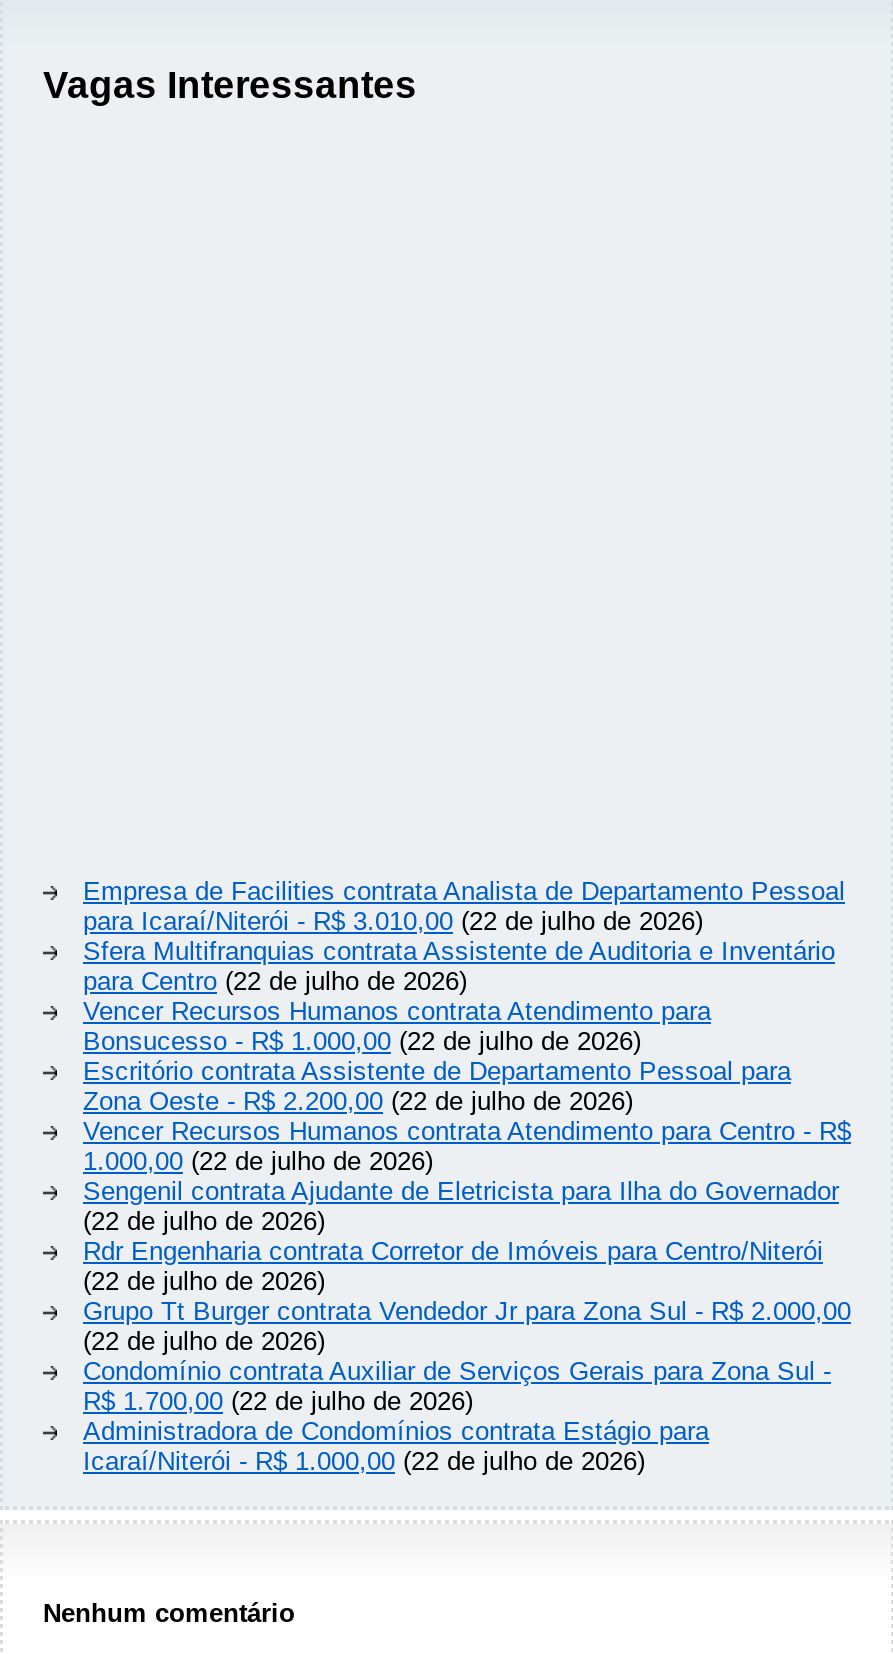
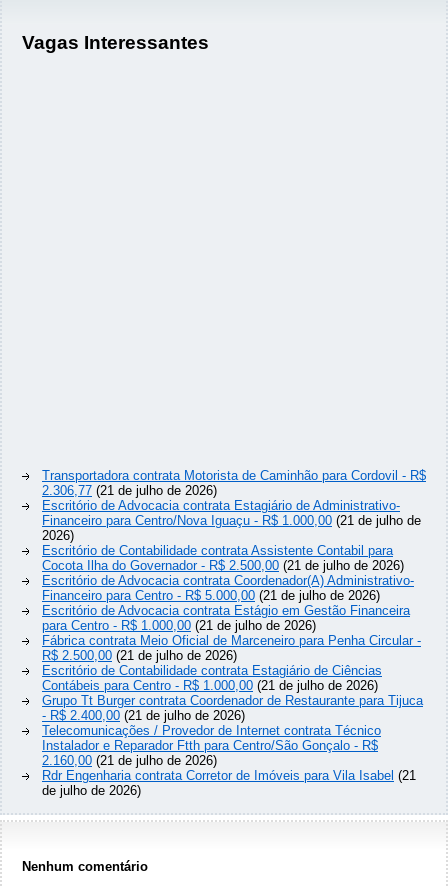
- Empresa de Facilities contrata Analista de Departamento Pessoal
- para Icaraí/Niterói - R$ 3.010,00 (22 de julho de 2026)
- Sfera Multifranquias contrata Assistente de Auditoria e Inventário
- para Centro (22 de julho de 2026)
- Vencer Recursos Humanos contrata Atendimento para
- Bonsucesso - R$ 1.000,00 (22 de julho de 2026)
- Escritório contrata Assistente de Departamento Pessoal para
- Zona Oeste - R$ 2.200,00 (22 de julho de 2026)
- Vencer Recursos Humanos contrata Atendimento para Centro - R$
- 1.000,00 (22 de julho de 2026)
- Sengenil contrata Ajudante de Eletricista para Ilha do Governador
- (22 de julho de 2026)
- Rdr Engenharia contrata Corretor de Imóveis para Centro/Niterói
- (22 de julho de 2026)
- Grupo Tt Burger contrata Vendedor Jr para Zona Sul - R$ 2.000,00
- (22 de julho de 2026)
- Condomínio contrata Auxiliar de Serviços Gerais para Zona Sul -
- R$ 1.700,00 (22 de julho de 2026)
- Administradora de Condomínios contrata Estágio para
- Icaraí/Niterói - R$ 1.000,00 (22 de julho de 2026)
+ Transportadora contrata Motorista de Caminhão para Cordovil - R$
+ 2.306,77 (21 de julho de 2026)
+ Escritório de Advocacia contrata Estagiário de Administrativo-
+ Financeiro para Centro/Nova Iguaçu - R$ 1.000,00 (21 de julho de
+ 2026)
+ Escritório de Contabilidade contrata Assistente Contabil para
+ Cocota Ilha do Governador - R$ 2.500,00 (21 de julho de 2026)
+ Escritório de Advocacia contrata Coordenador(A) Administrativo-
+ Financeiro para Centro - R$ 5.000,00 (21 de julho de 2026)
+ Escritório de Advocacia contrata Estágio em Gestão Financeira
+ para Centro - R$ 1.000,00 (21 de julho de 2026)
+ Fábrica contrata Meio Oficial de Marceneiro para Penha Circular -
+ R$ 2.500,00 (21 de julho de 2026)
+ Escritório de Contabilidade contrata Estagiário de Ciências
+ Contábeis para Centro - R$ 1.000,00 (21 de julho de 2026)
+ Grupo Tt Burger contrata Coordenador de Restaurante para Tijuca
+ - R$ 2.400,00 (21 de julho de 2026)
+ Telecomunicações / Provedor de Internet contrata Técnico
+ Instalador e Reparador Ftth para Centro/São Gonçalo - R$
+ 2.160,00 (21 de julho de 2026)
+ Rdr Engenharia contrata Corretor de Imóveis para Vila Isabel (21
+ de julho de 2026)
